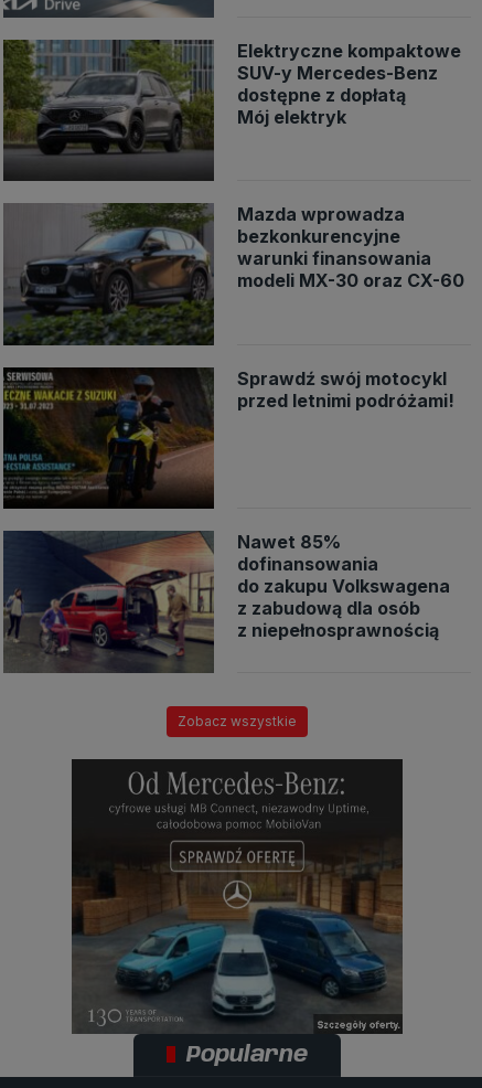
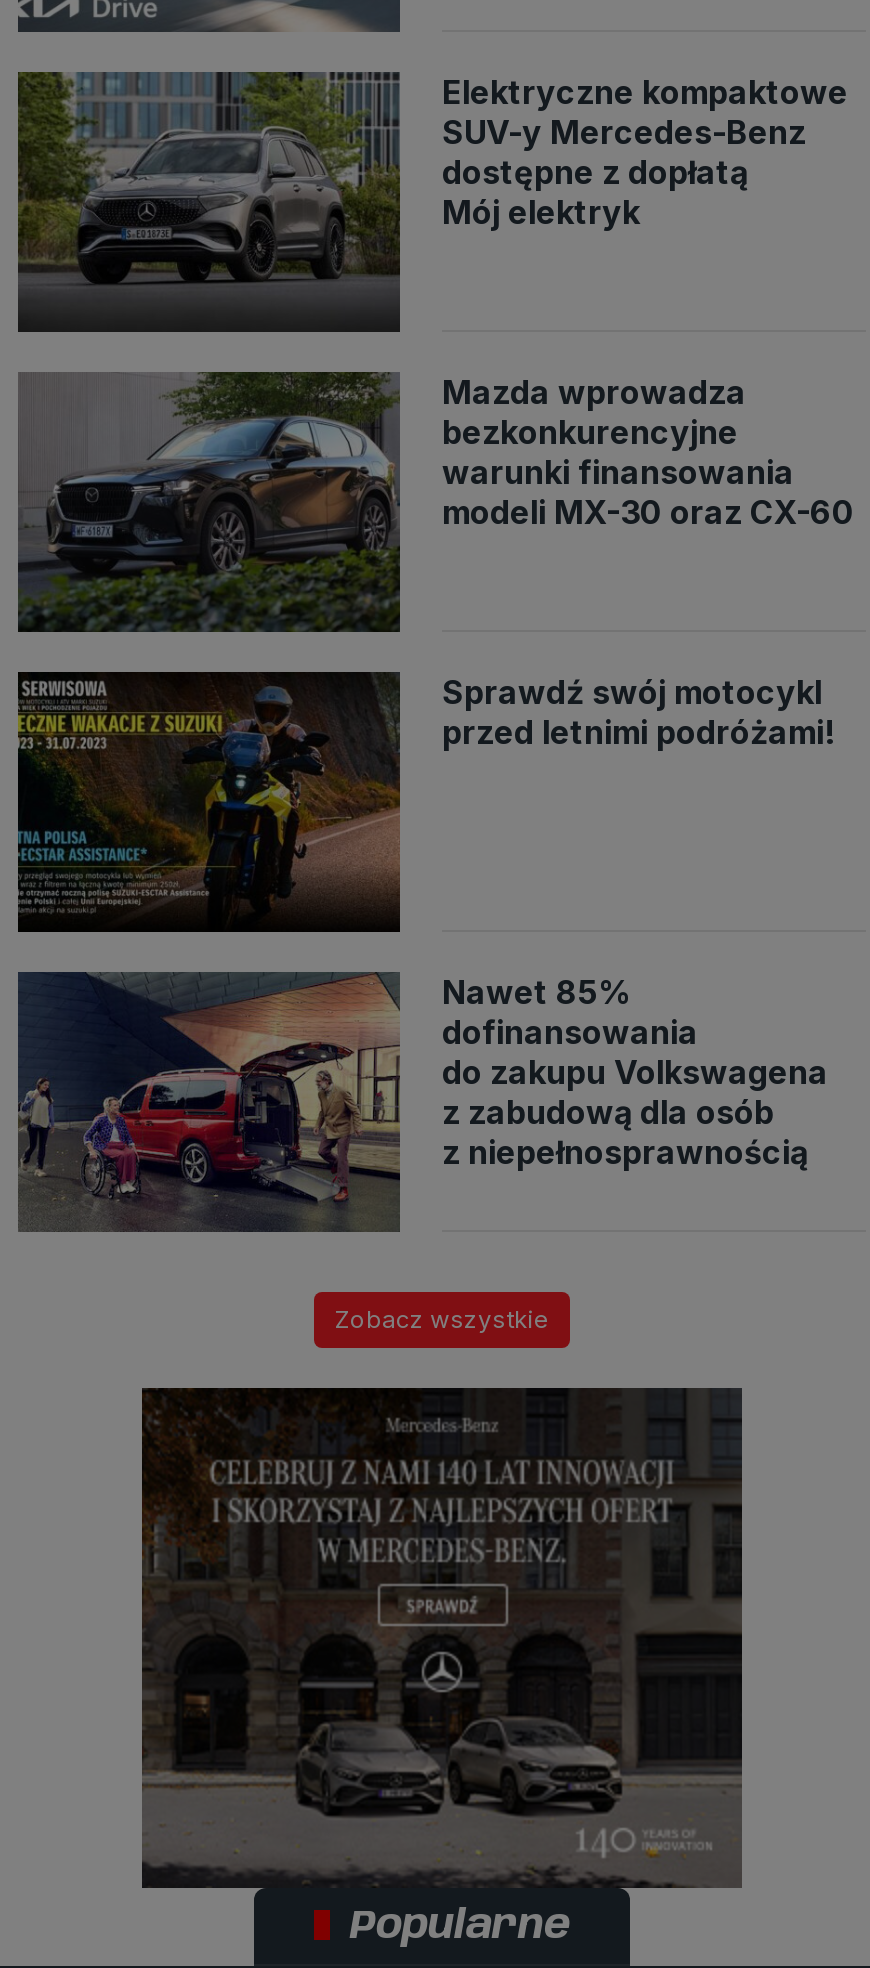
- [image]
+ [image]
